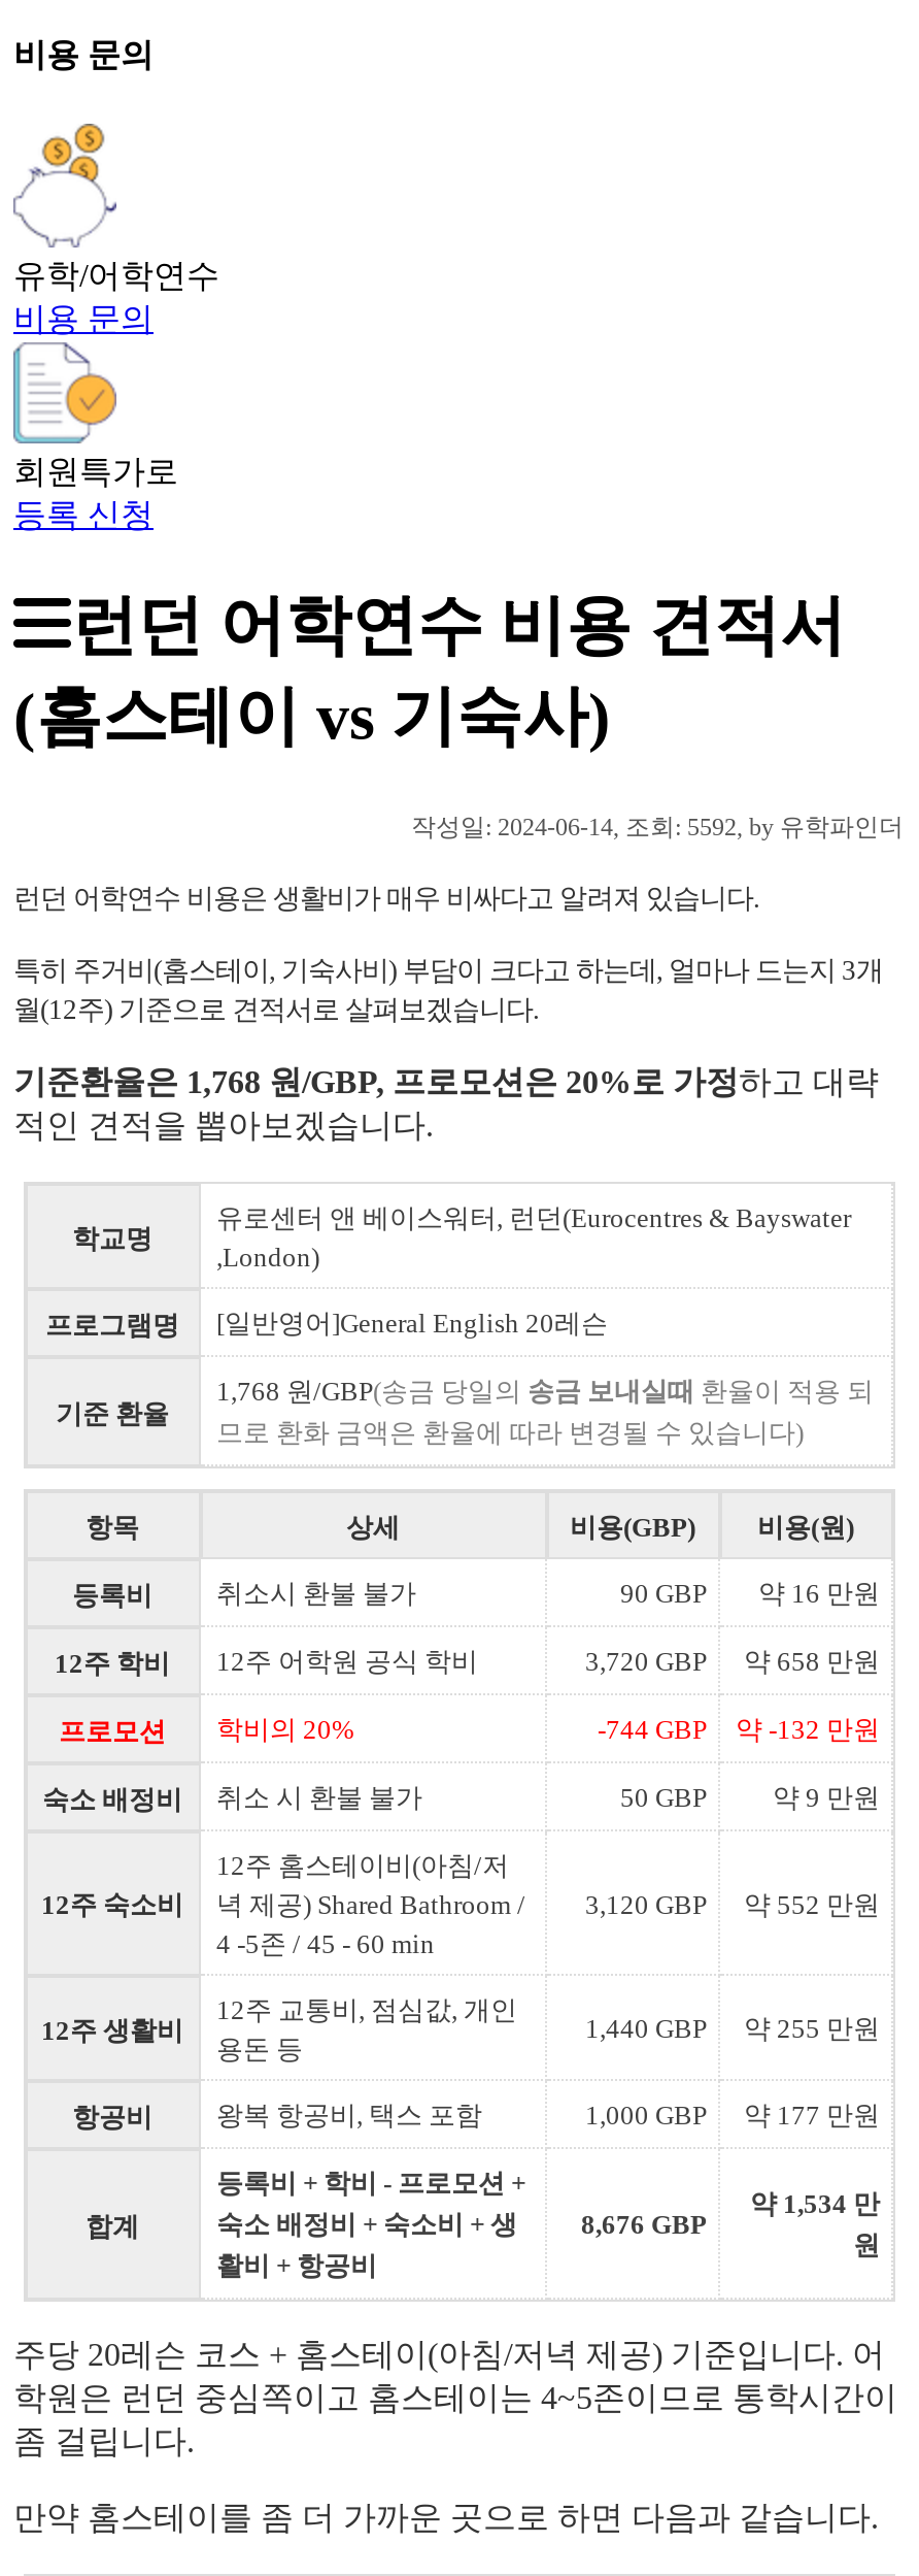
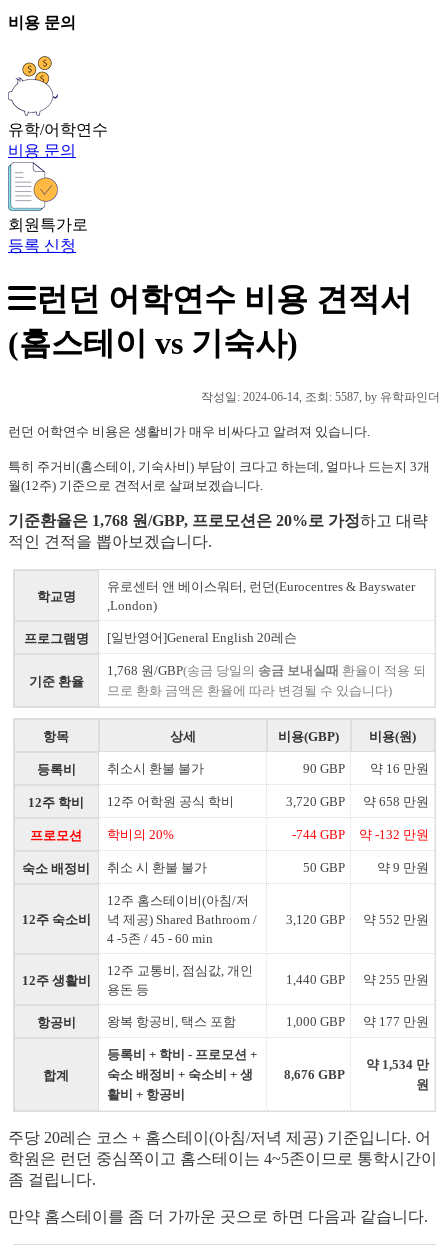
- 작성일: 2024-06-14, 조회: 5592, by 유학파인더
+ 작성일: 2024-06-14, 조회: 5587, by 유학파인더
